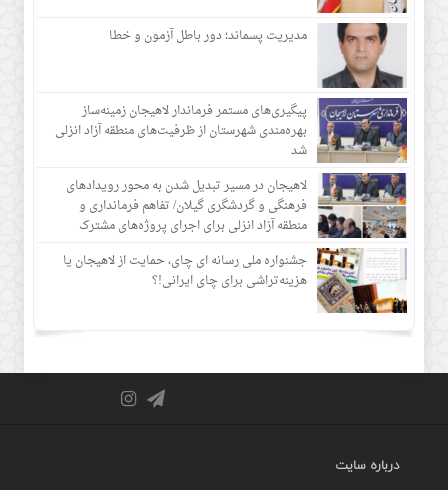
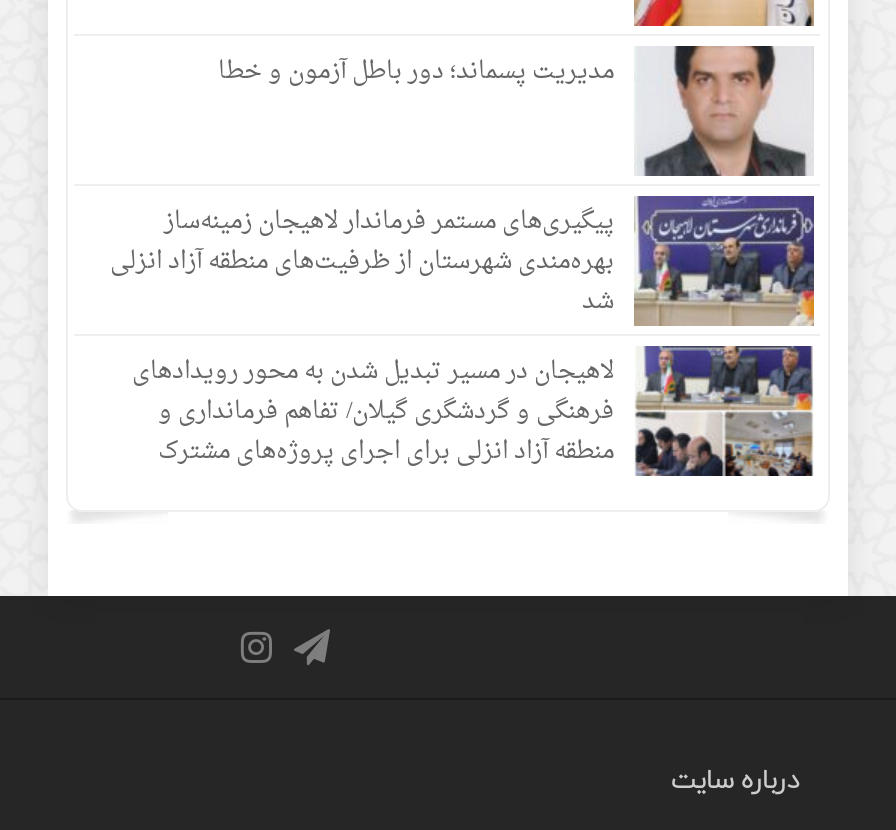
- [image]
- جشنواره ملی رسانه ای چای، حمایت از لاهیجان یا
- هزینه‌تراشی برای چای ایرانی!؟
